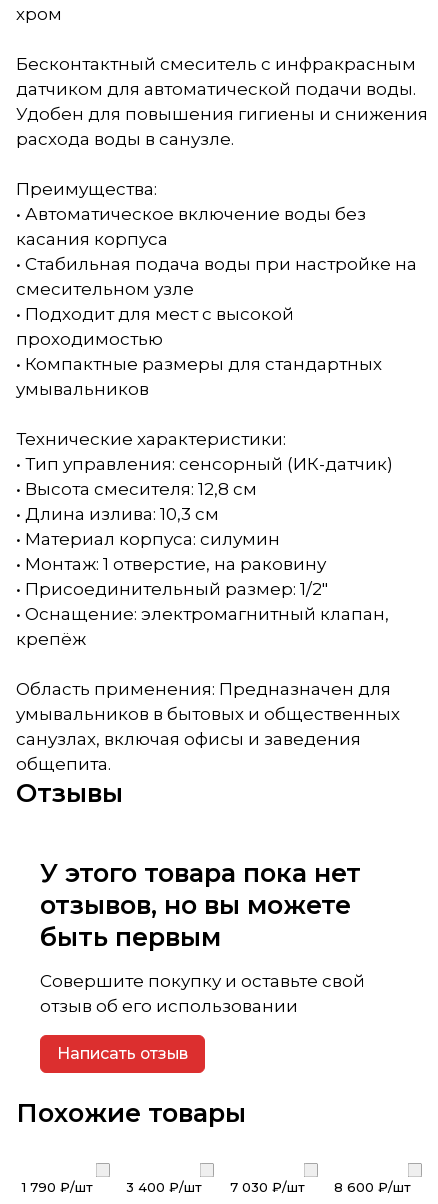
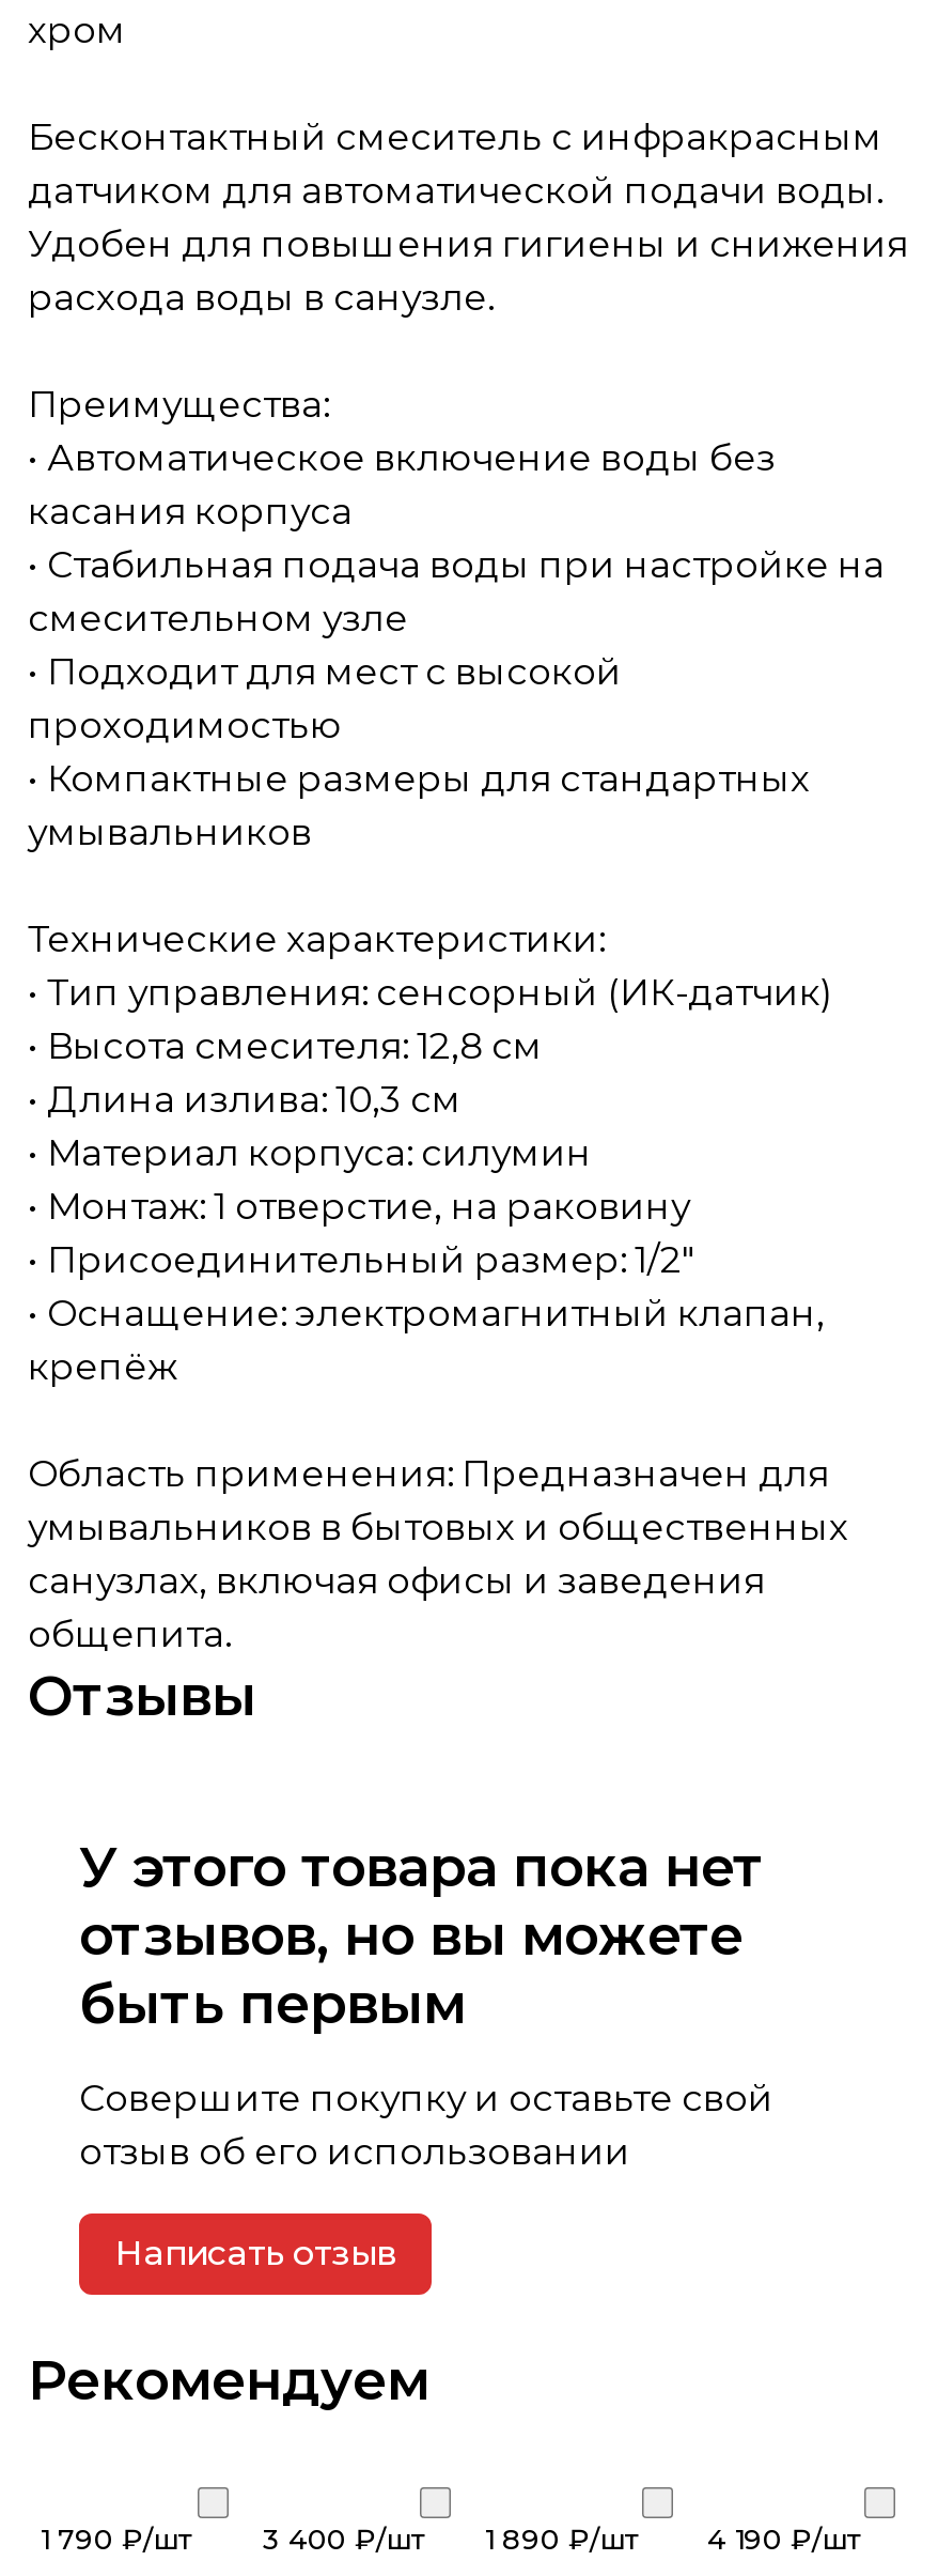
- Похожие товары
+ Рекомендуем

- 7 030 ₽/шт
+ 1 890 ₽/шт

- 8 600 ₽/шт
+ 4 190 ₽/шт
